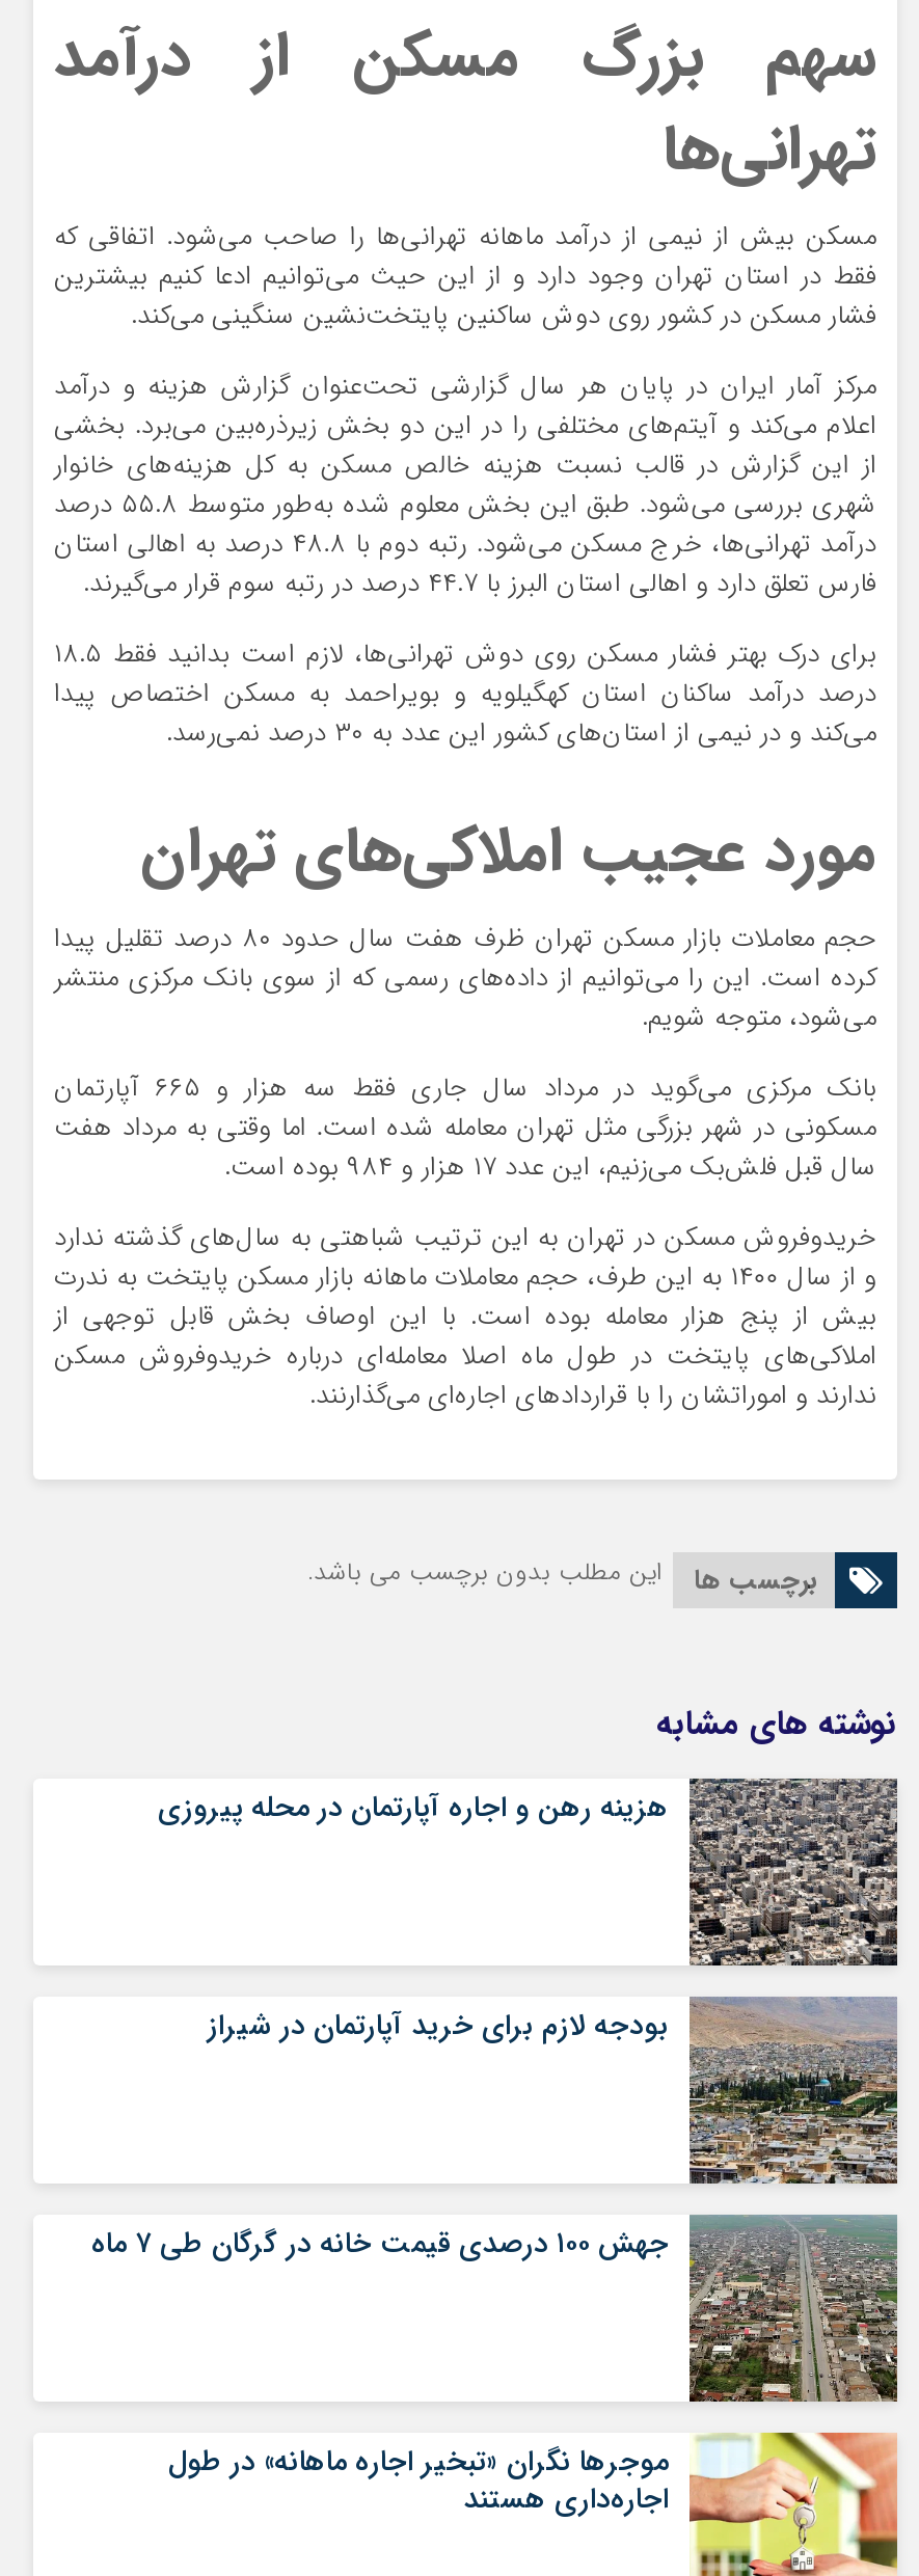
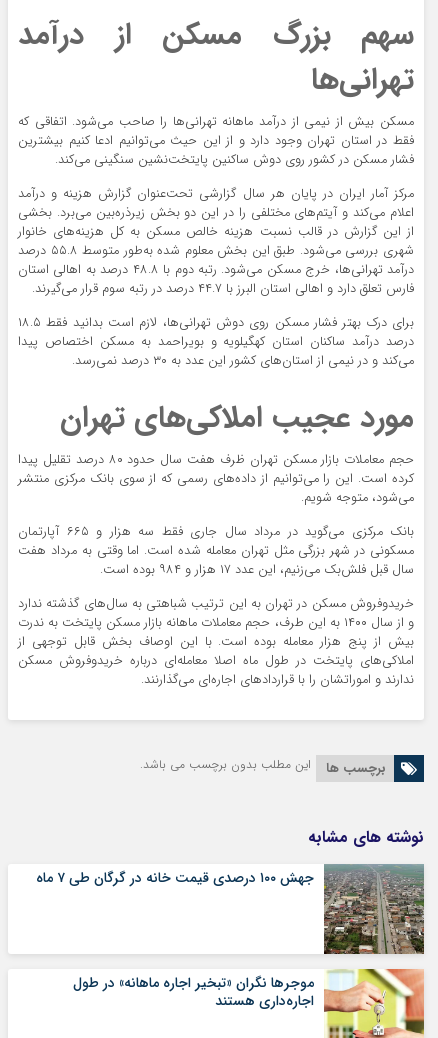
- [image]
- هزینه رهن و اجاره آپارتمان در محله پیروزی

- [image]
- بودجه لازم برای خرید آپارتمان در شیراز
